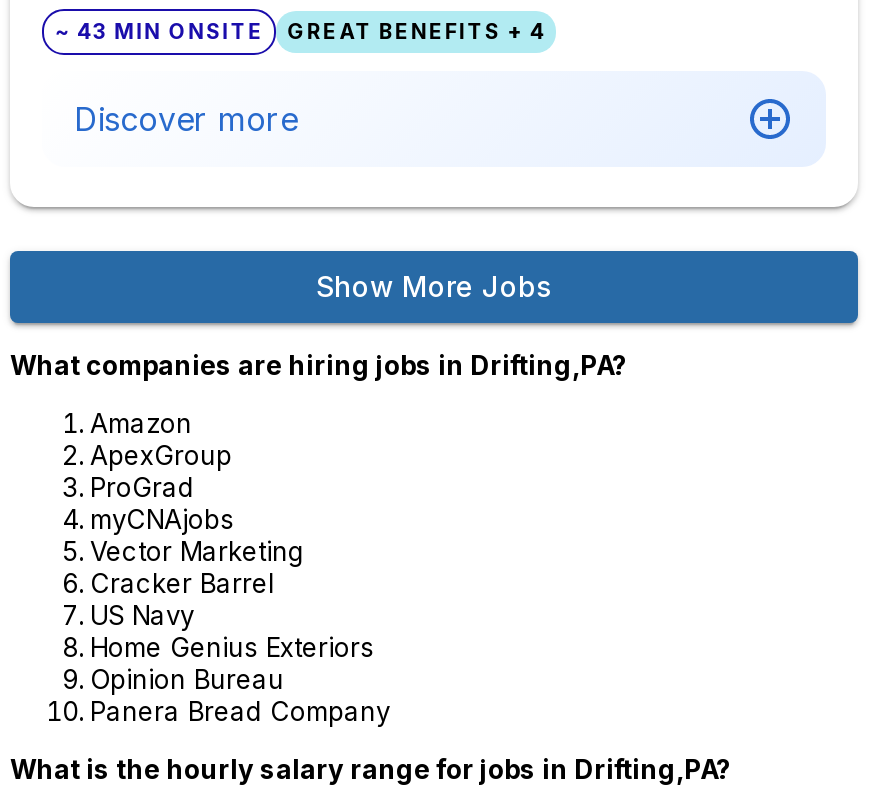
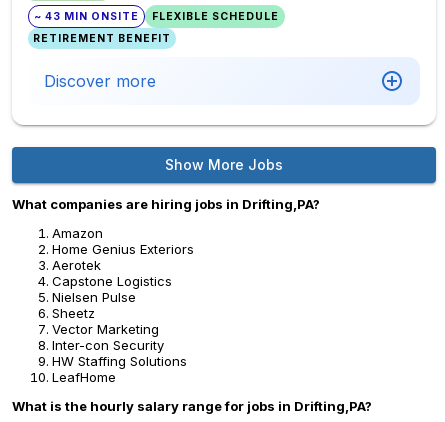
- GREAT BENEFITS + 4
+ FLEXIBLE SCHEDULE
+ RETIREMENT BENEFIT

- ApexGroup
- ProGrad
- myCNAjobs
- Cracker Barrel
- US Navy

moved down: Vector Marketing

moved up: Home Genius Exteriors

- Opinion Bureau
- Panera Bread Company
+ Aerotek
+ Capstone Logistics
+ Nielsen Pulse
+ Sheetz
+ Inter-con Security
+ HW Staffing Solutions
+ LeafHome
